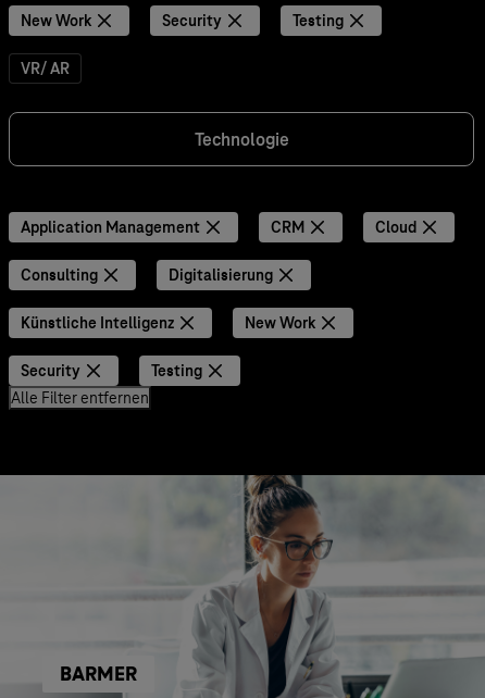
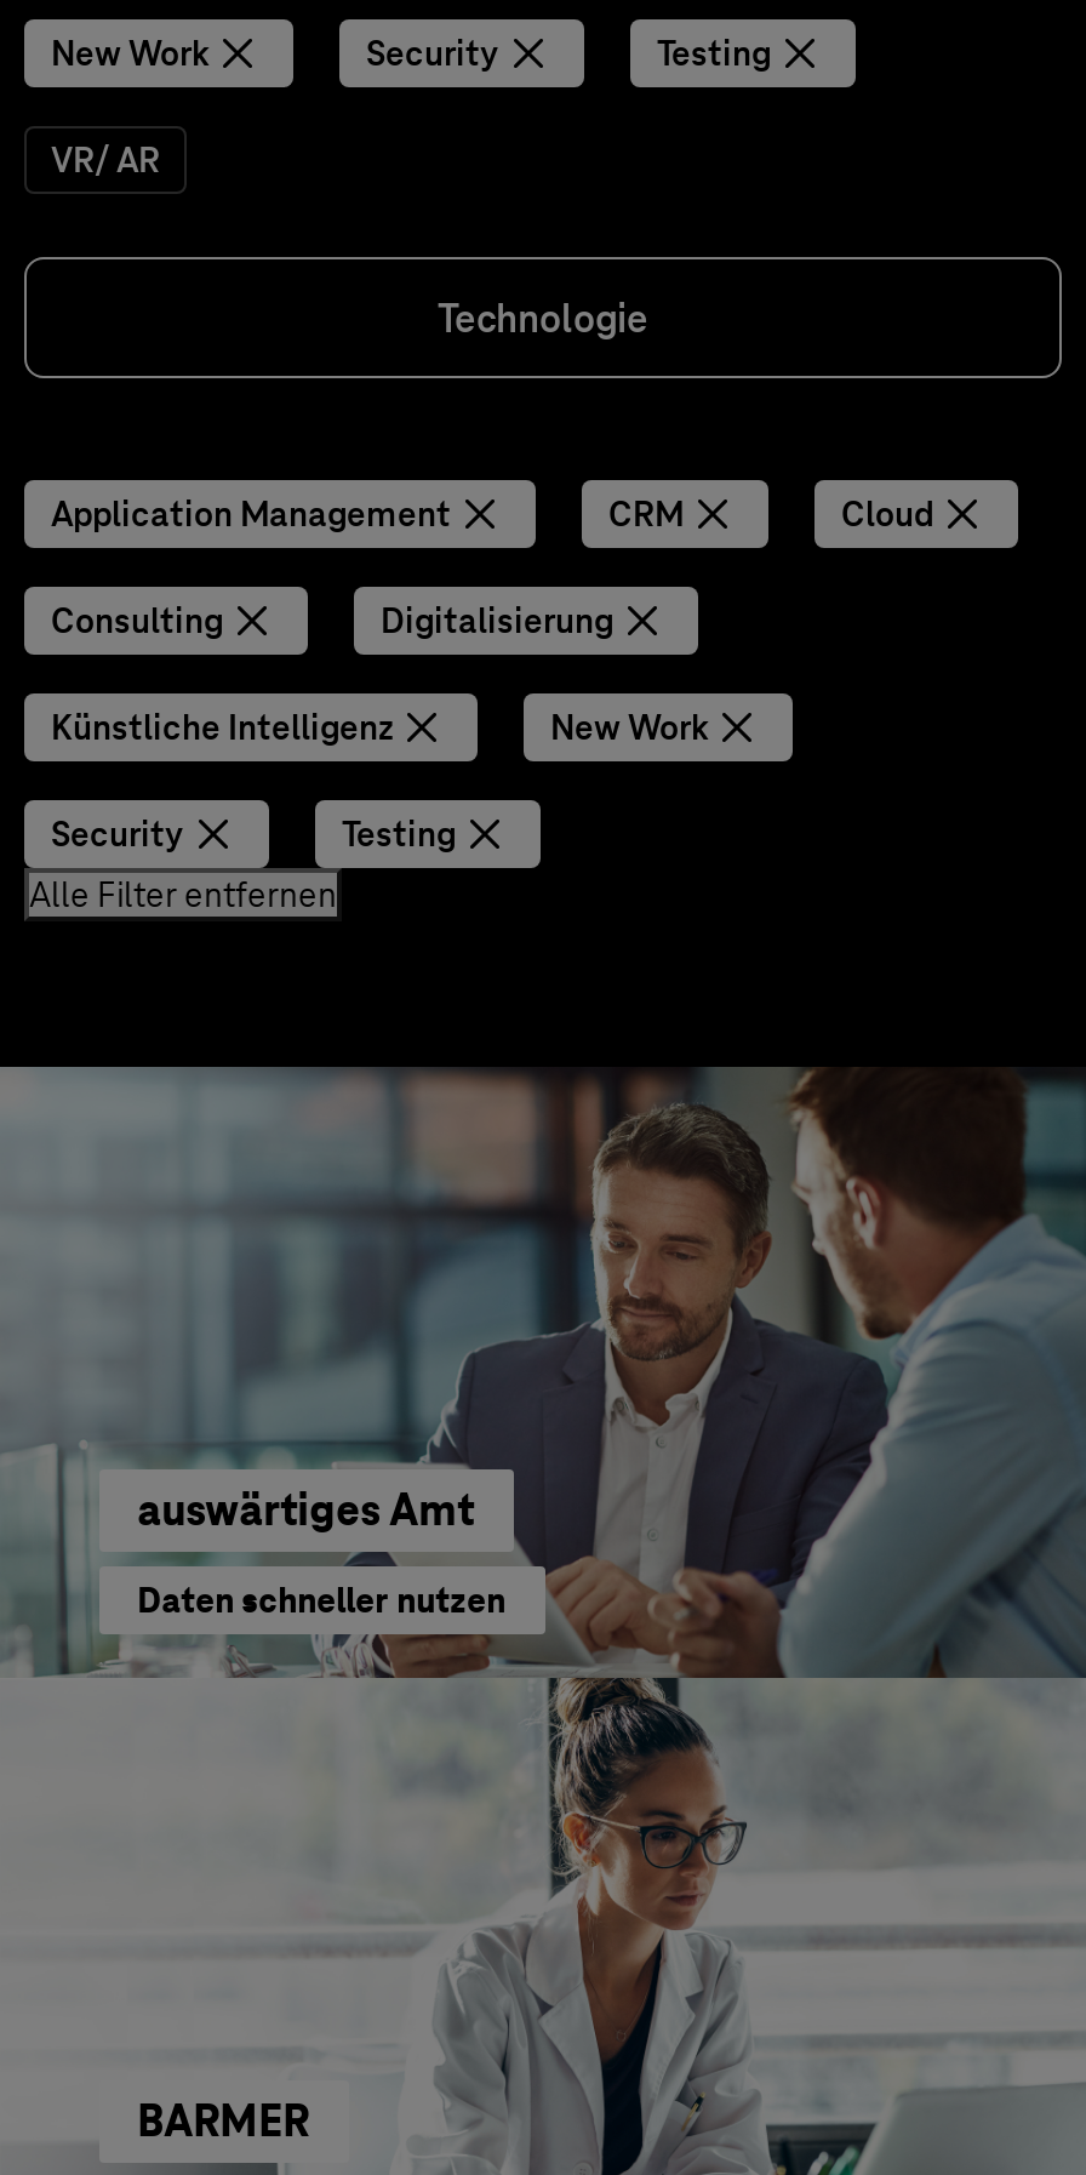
+ [image]
+ auswärtiges Amt
+ Daten schneller nutzen
